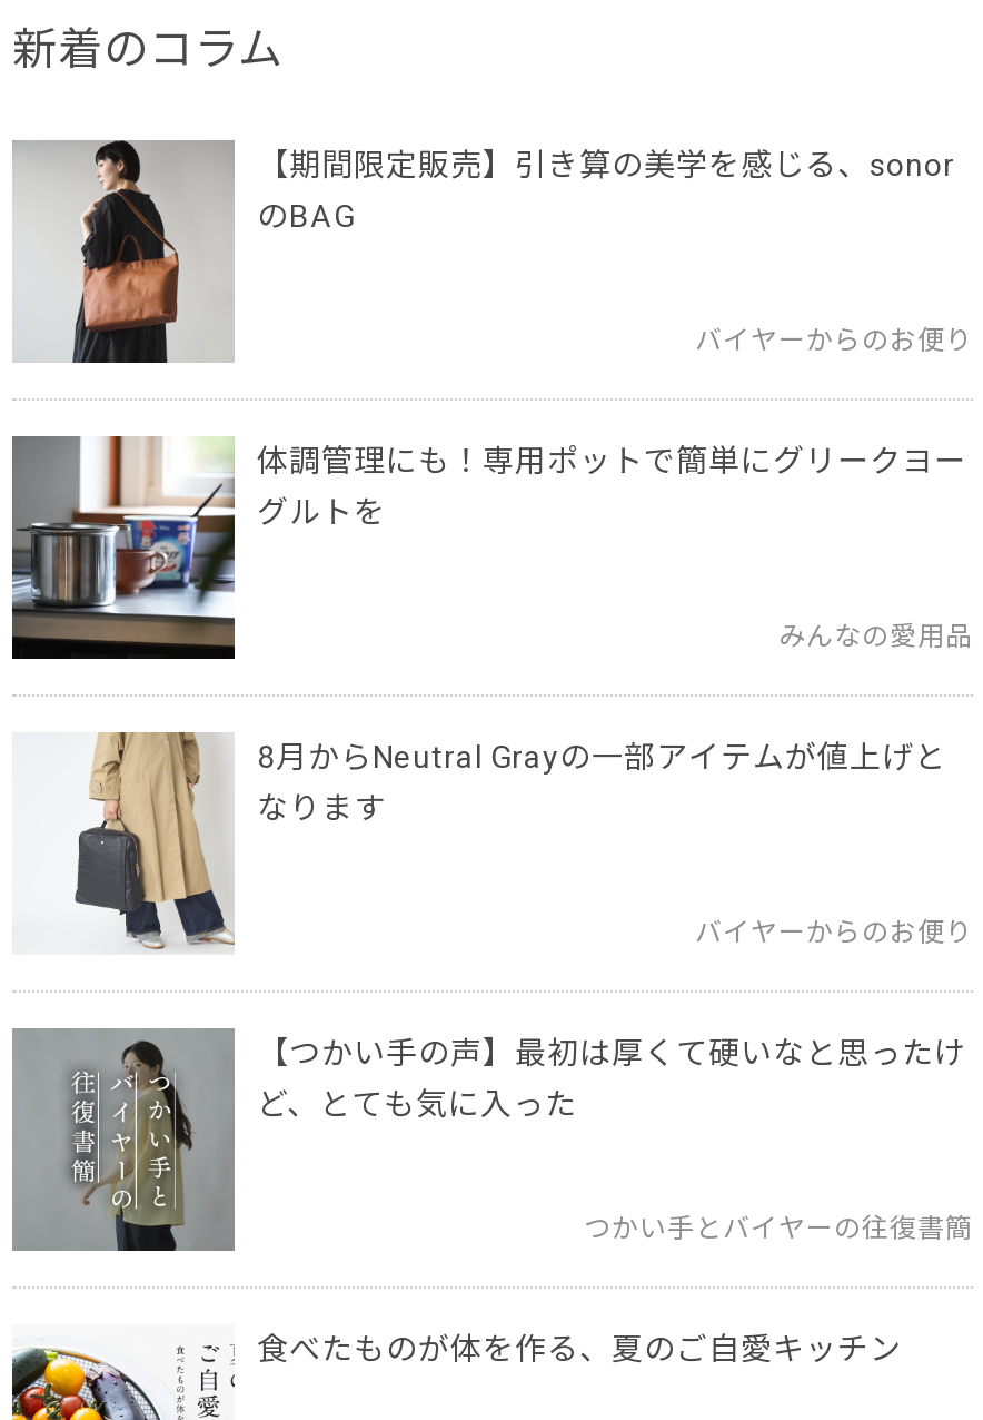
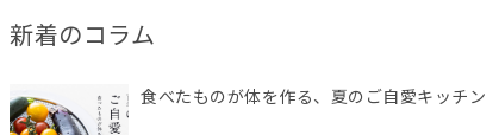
- [image]
- 【期間限定販売】引き算の美学を感じる、sonor
- のBAG

- [image]
- バイヤーからのお便り
- 体調管理にも！専用ポットで簡単にグリークヨー
- グルトを

- [image]
- みんなの愛用品
- 8月からNeutral Grayの一部アイテムが値上げと
- なります

- [image]
- バイヤーからのお便り
- 【つかい手の声】最初は厚くて硬いなと思ったけ
- ど、とても気に入った

- つかい手とバイヤーの往復書簡
